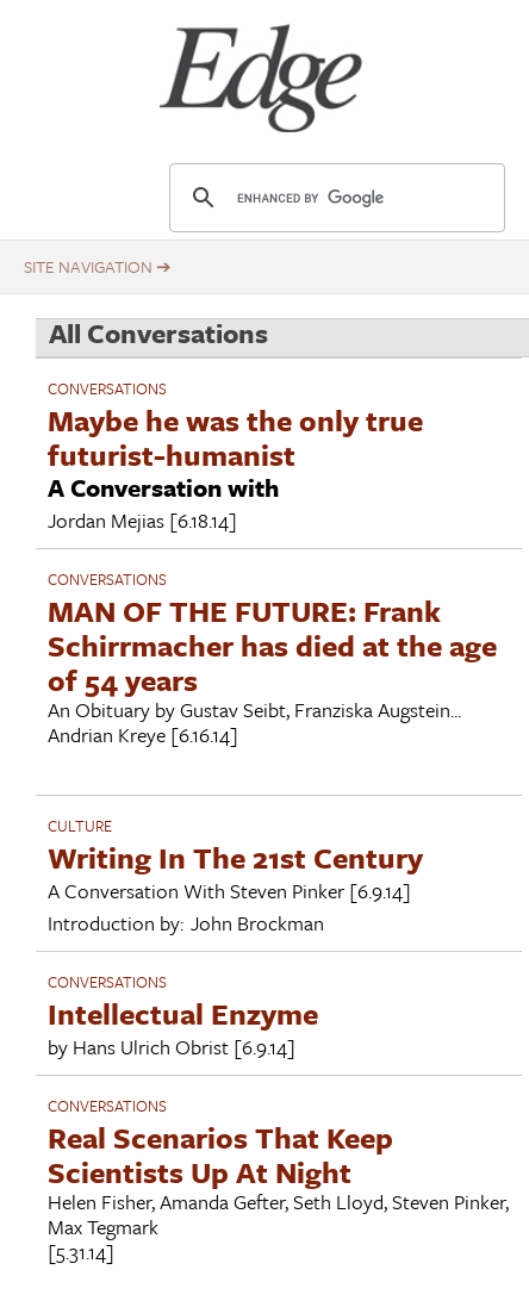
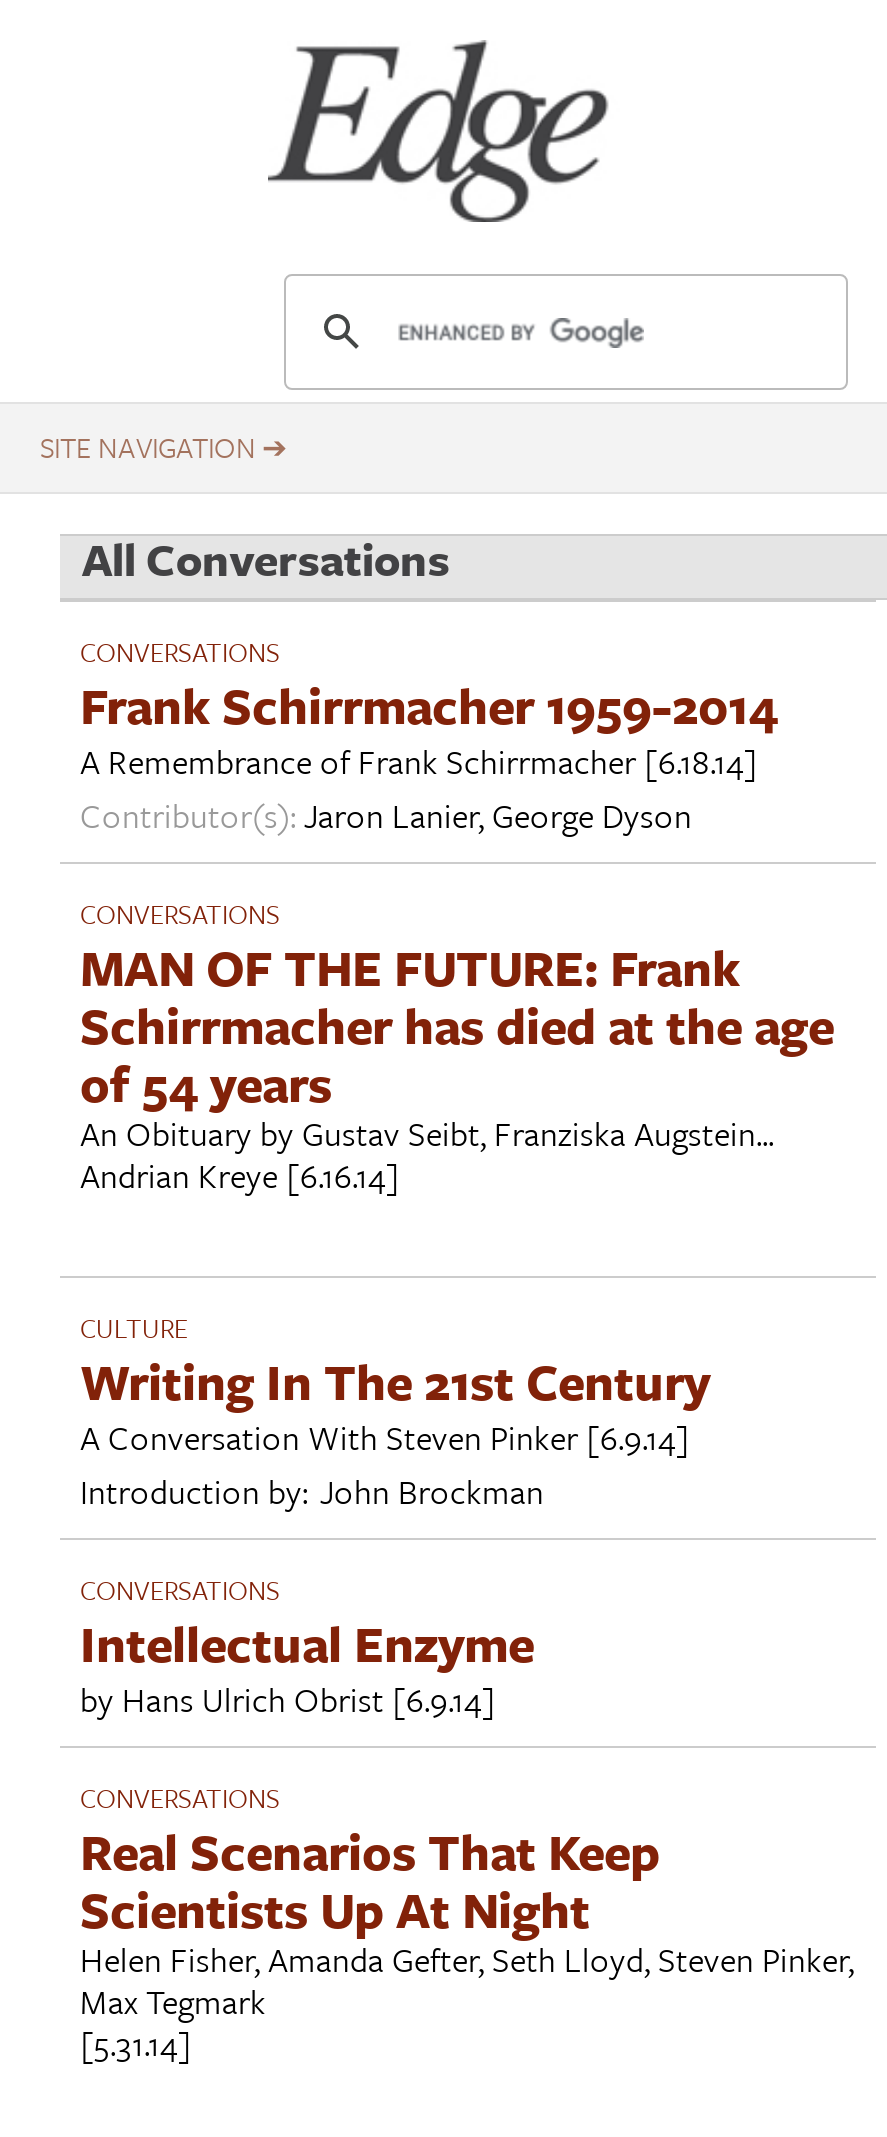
- Maybe he was the only true
- futurist-humanist
- A Conversation with
- Jordan Mejias [6.18.14]
+ Frank Schirrmacher 1959-2014
+ A Remembrance of Frank Schirrmacher [6.18.14]
+ Contributor(s): Jaron Lanier, George Dyson
